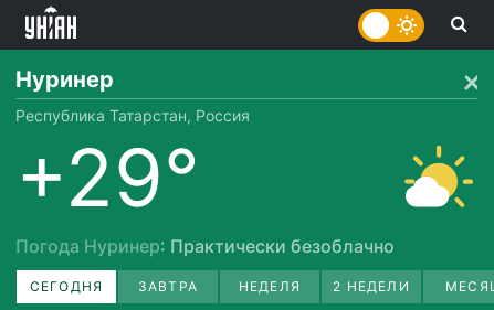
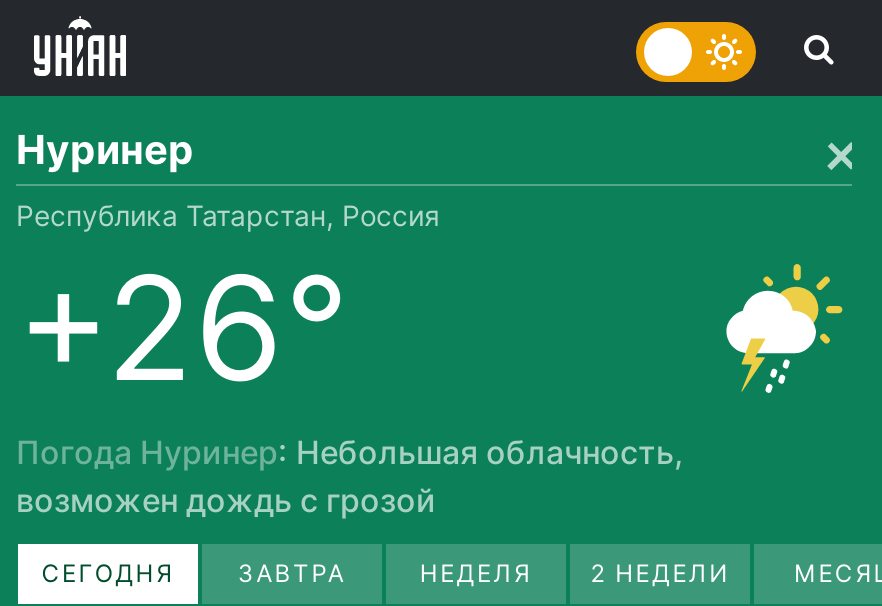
- [image]
- +29°
- Погода Нуринер: Практически безоблачно
+ [image]
+ +26°
+ Погода Нуринер: Небольшая облачность,
+ возможен дождь с грозой
